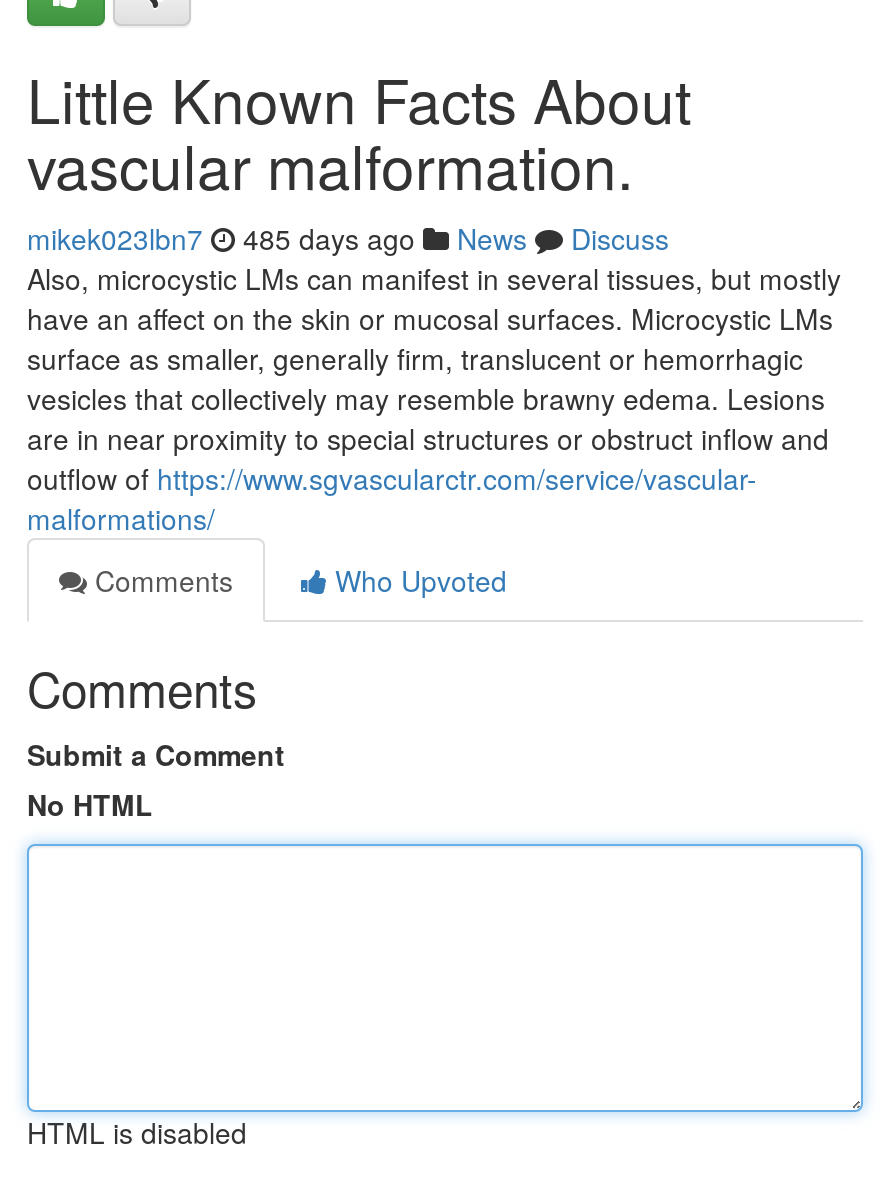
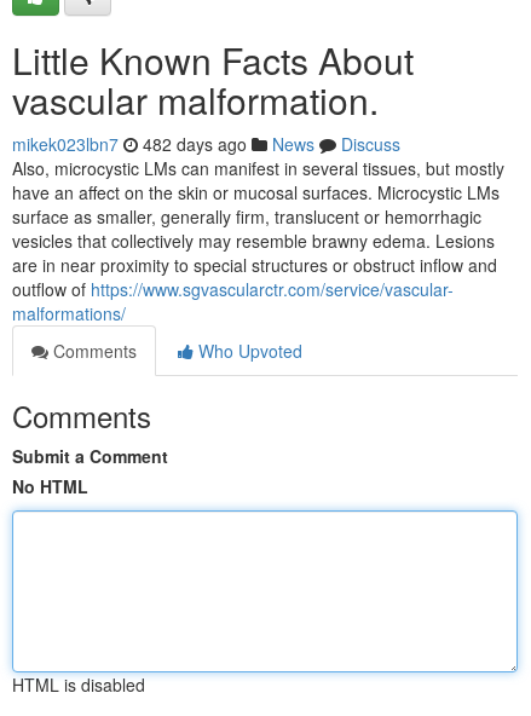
- mikek023lbn7 485 days ago News Discuss
+ mikek023lbn7 482 days ago News Discuss
